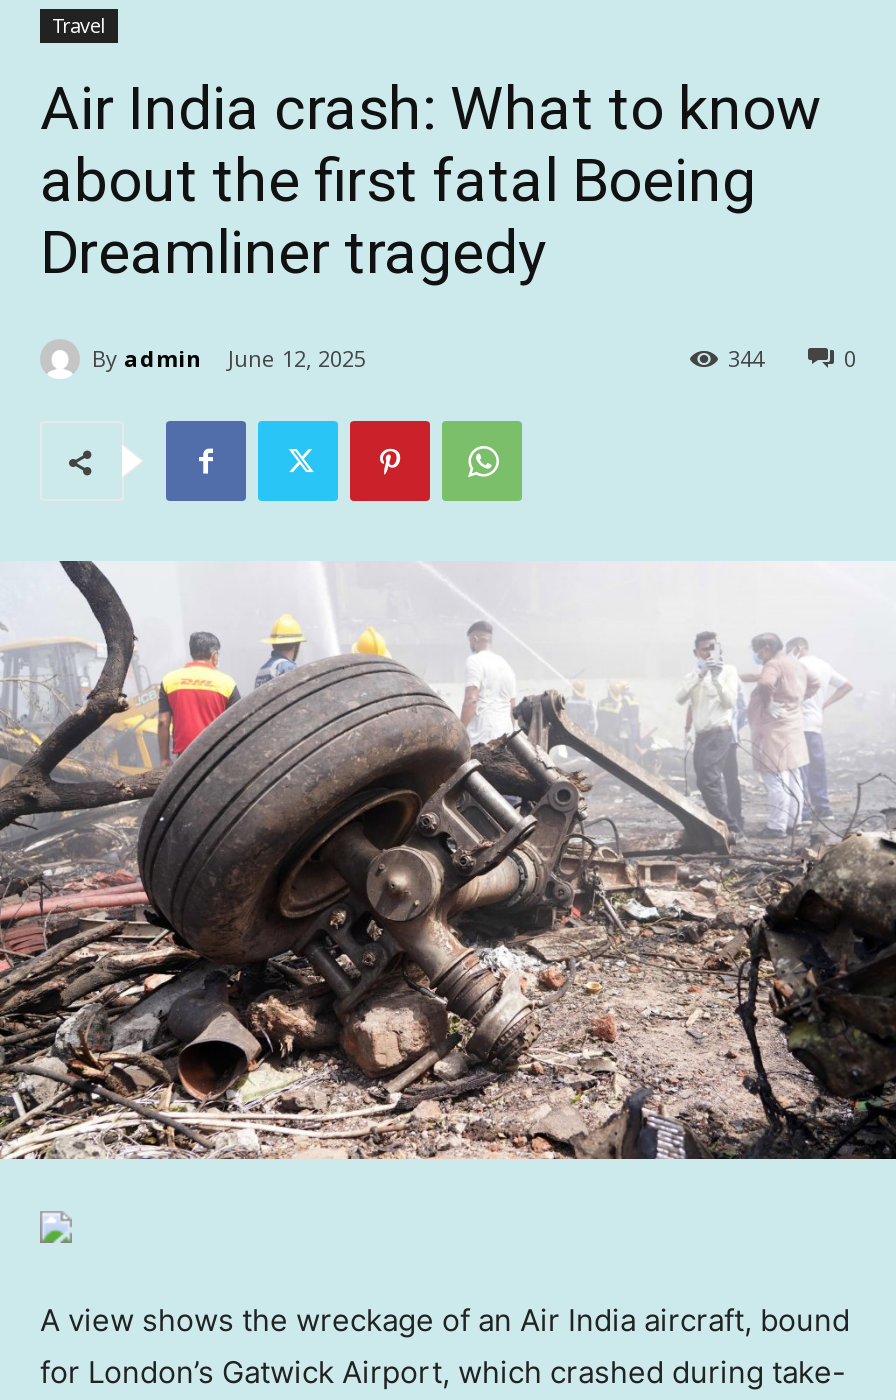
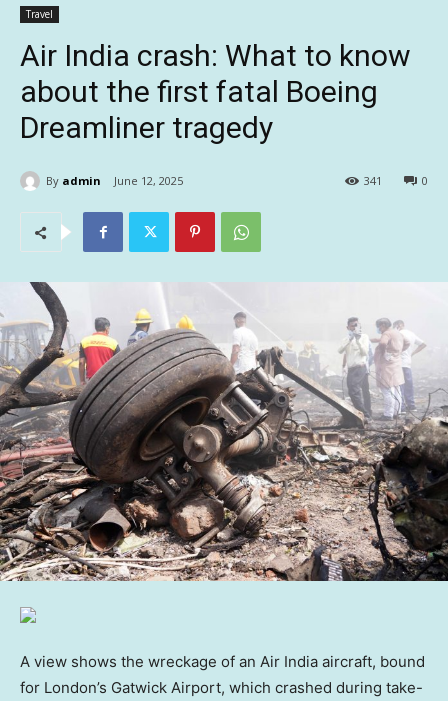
- 344
+ 341
